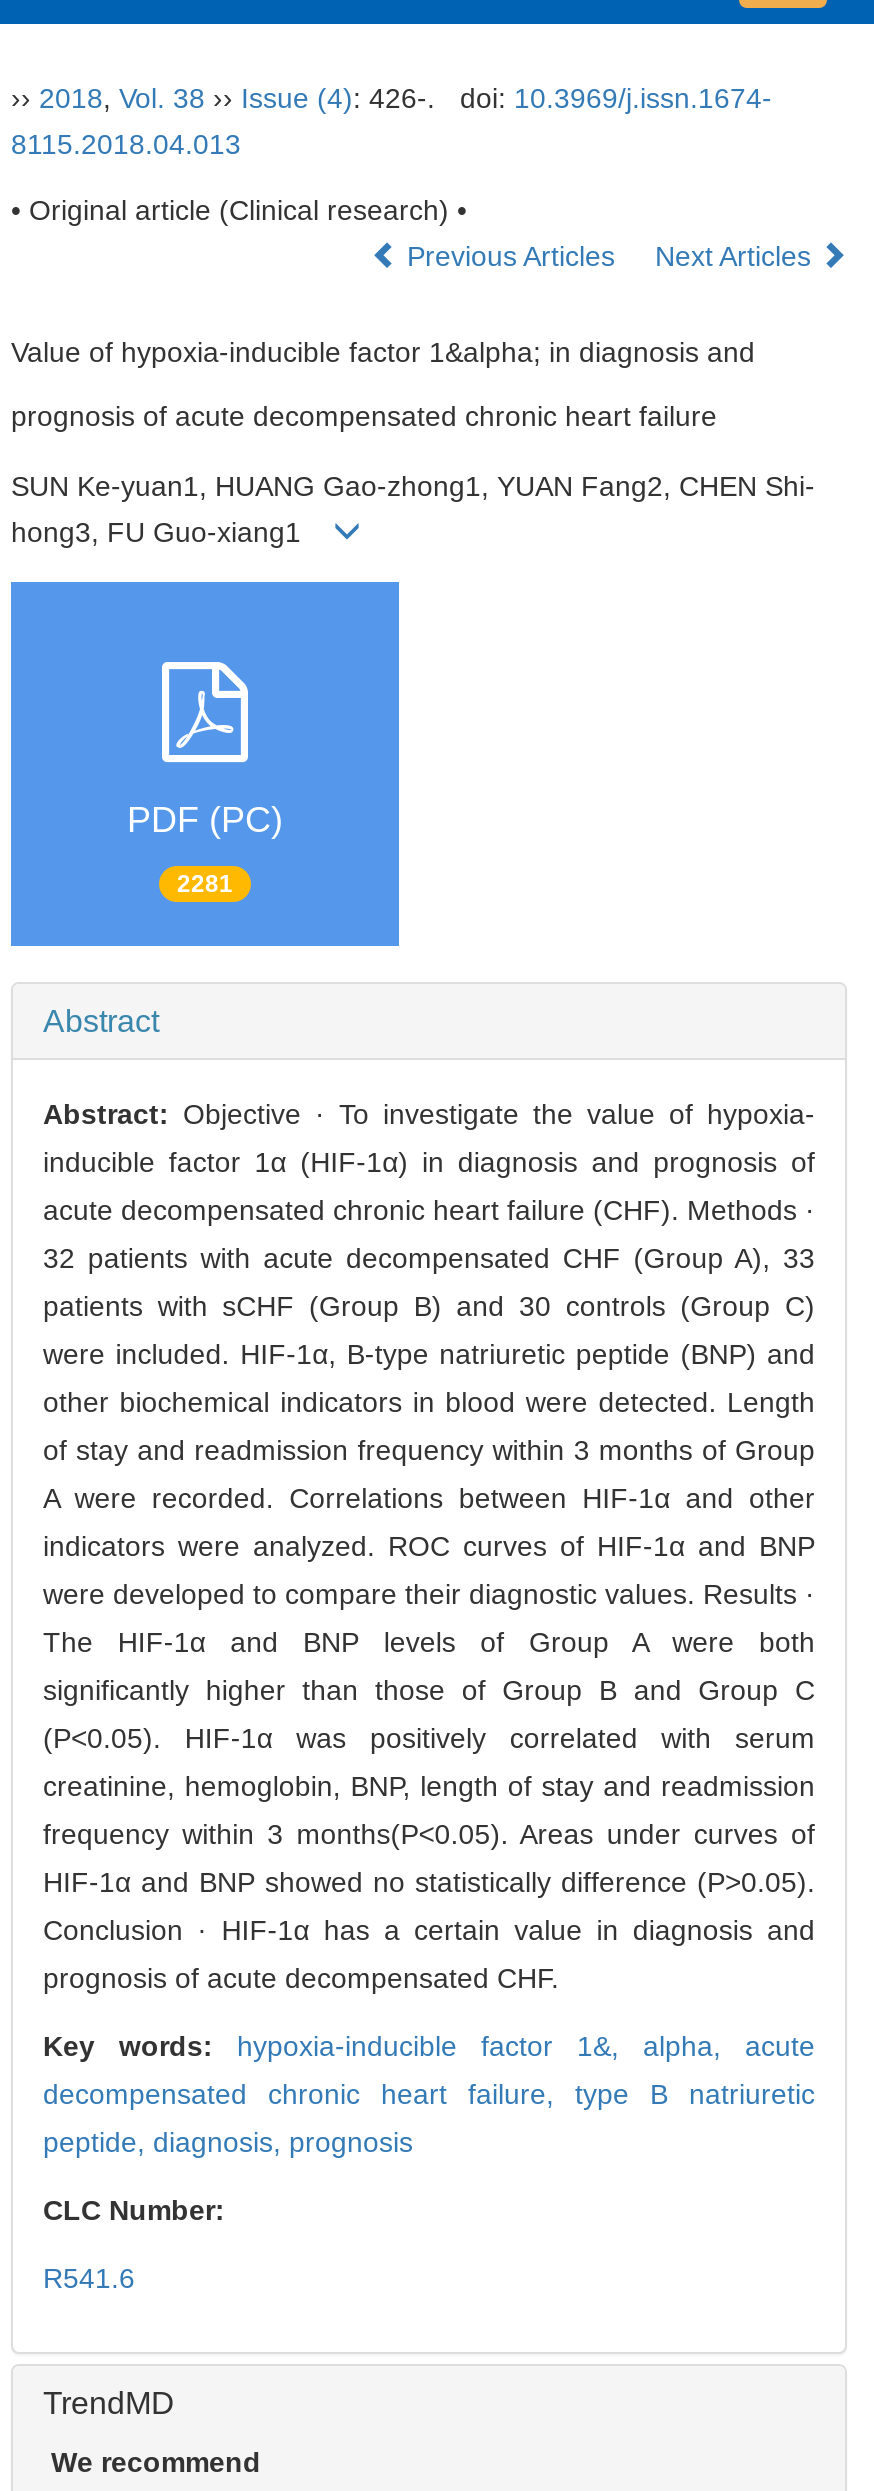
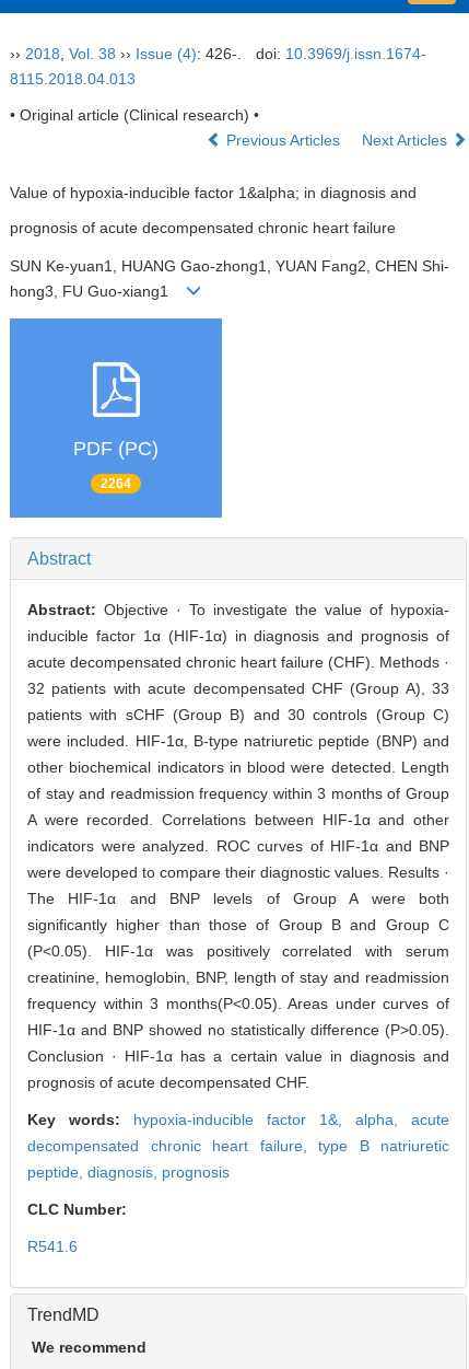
- 2281
+ 2264
